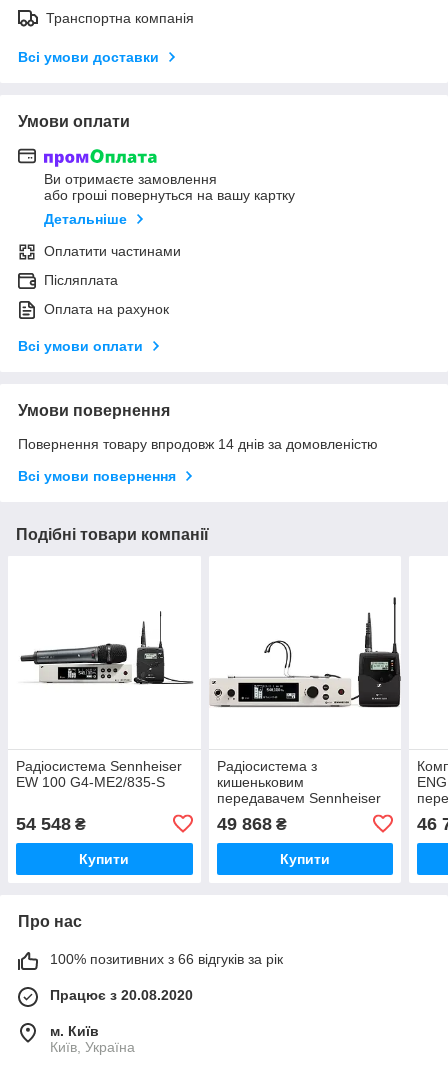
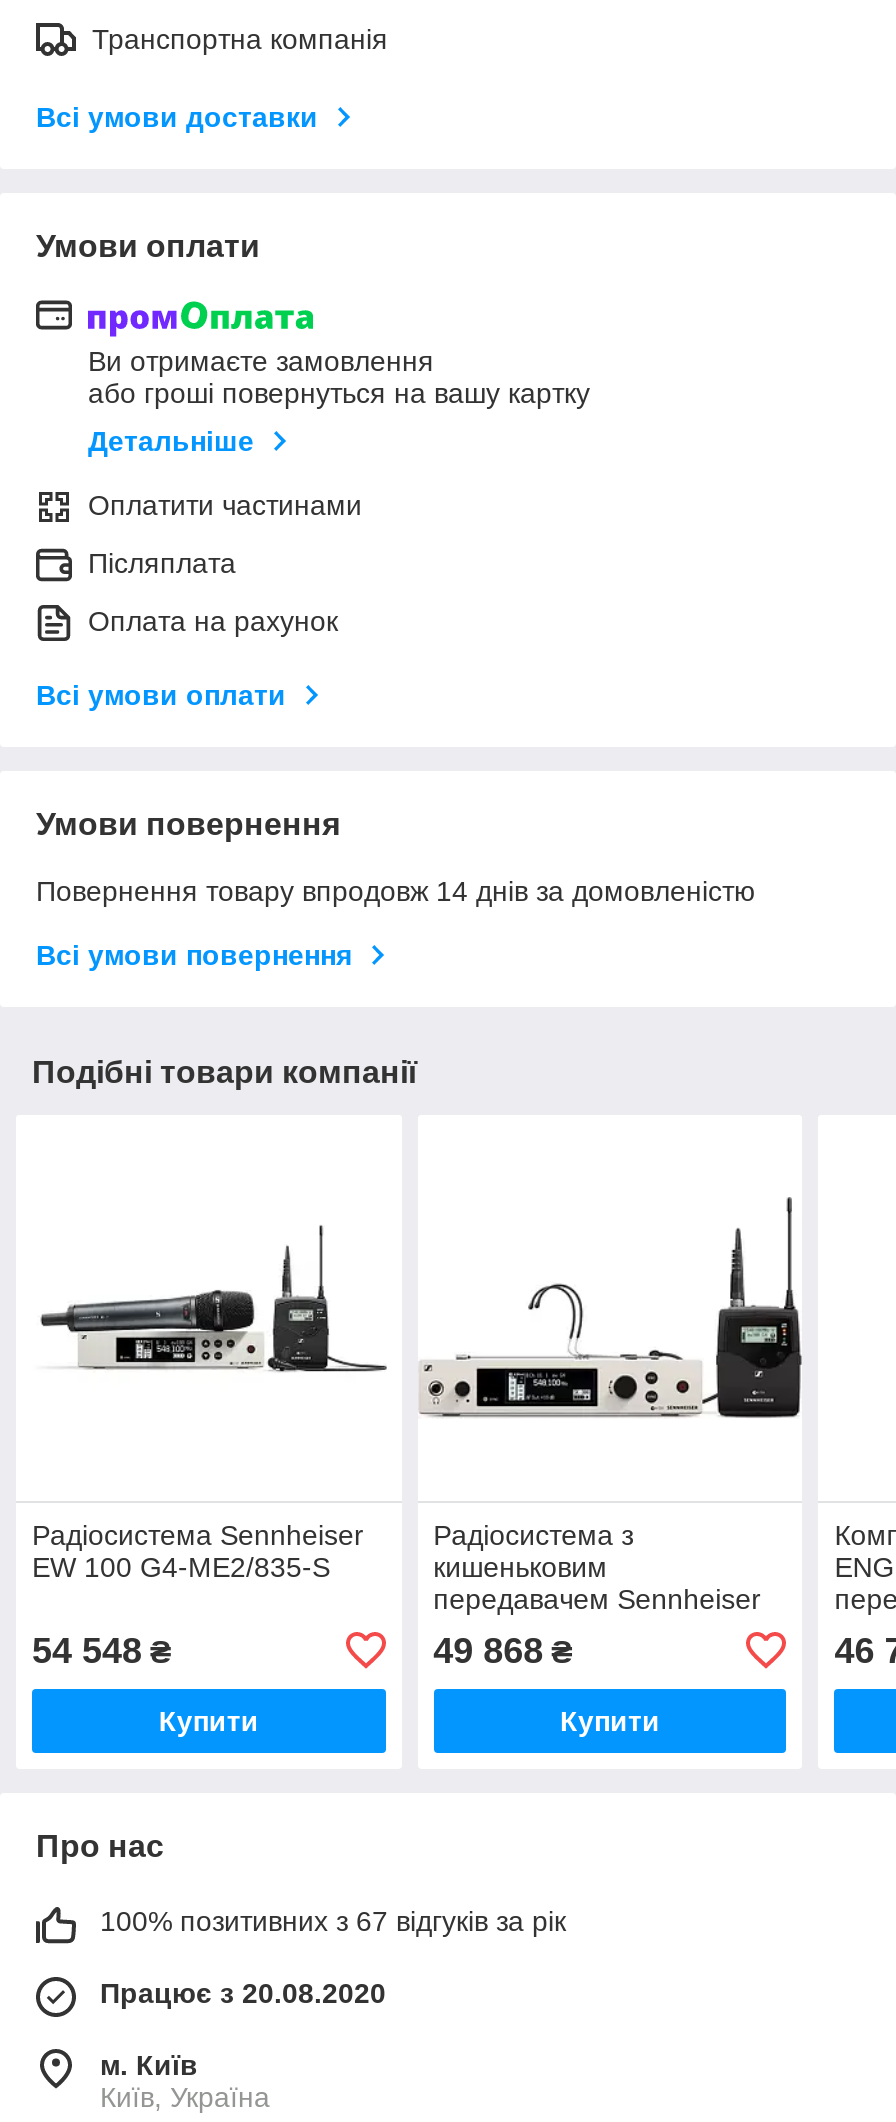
- 100% позитивних з 66 відгуків за рік
+ 100% позитивних з 67 відгуків за рік
